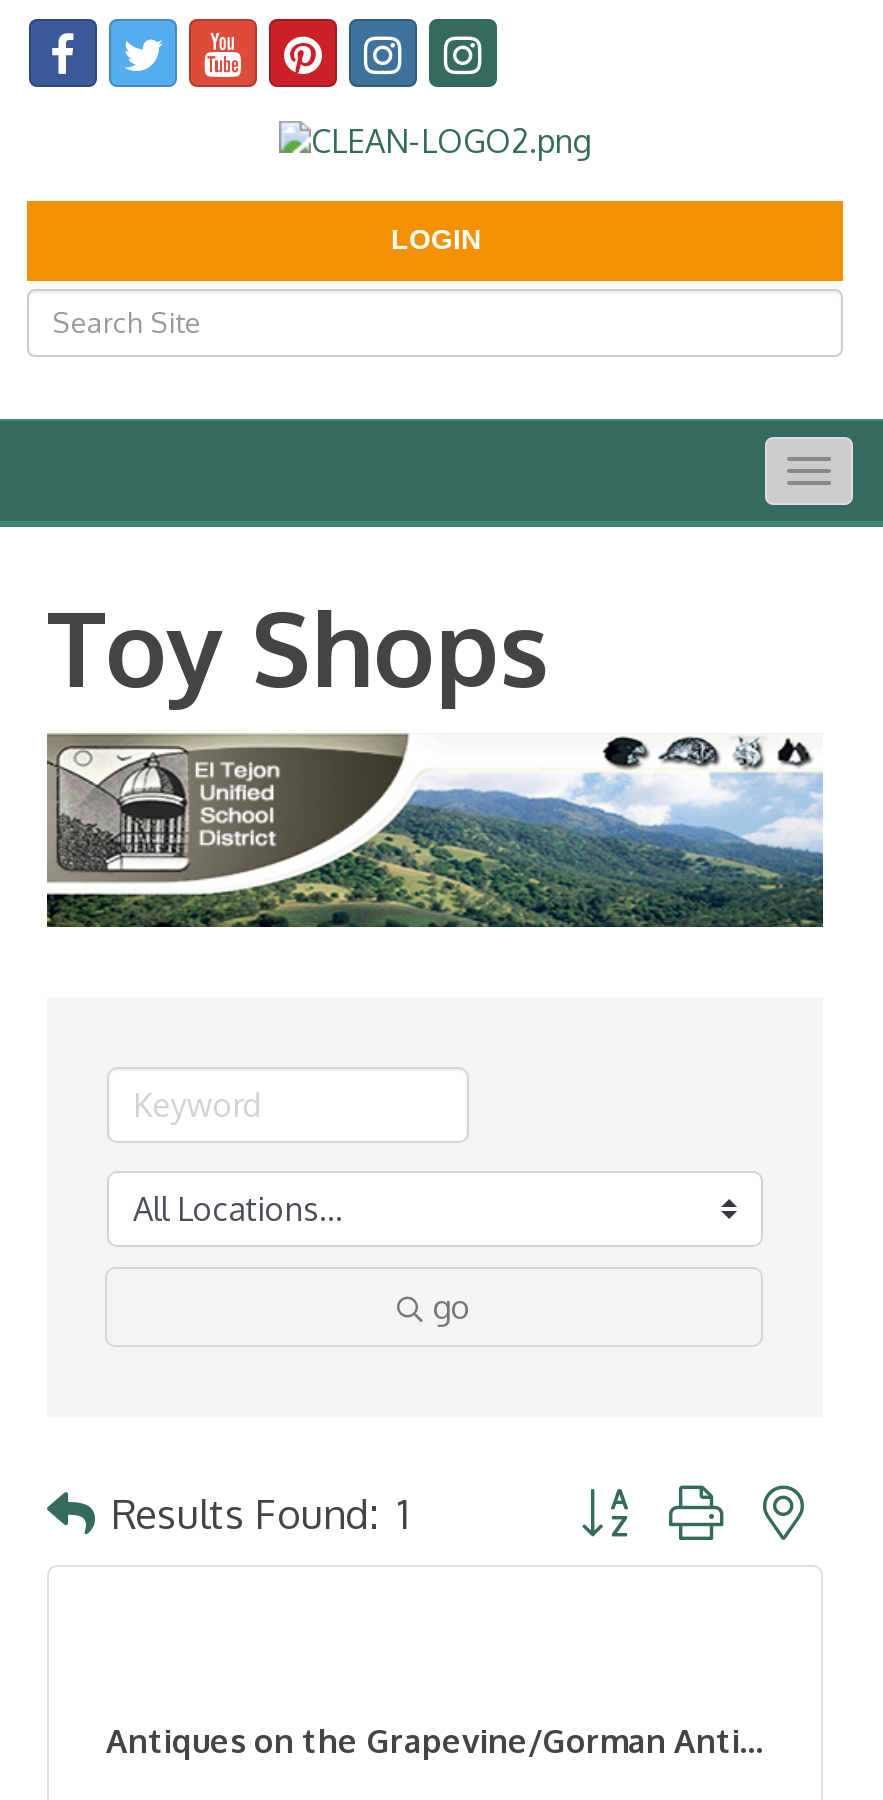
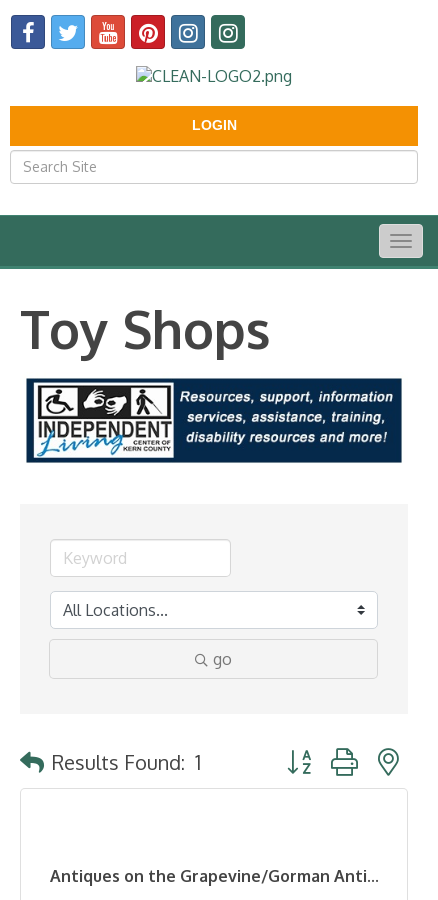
- [image]
+ [image]
